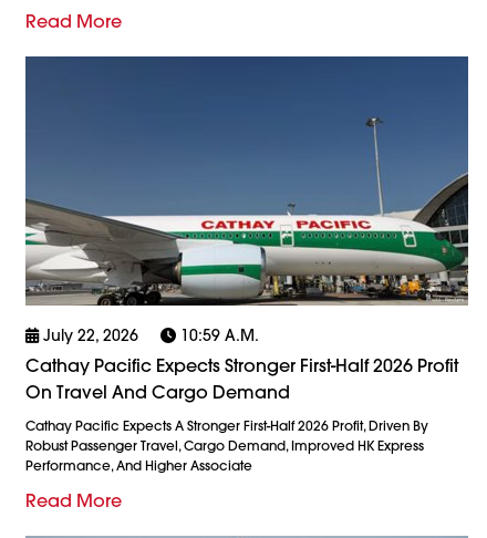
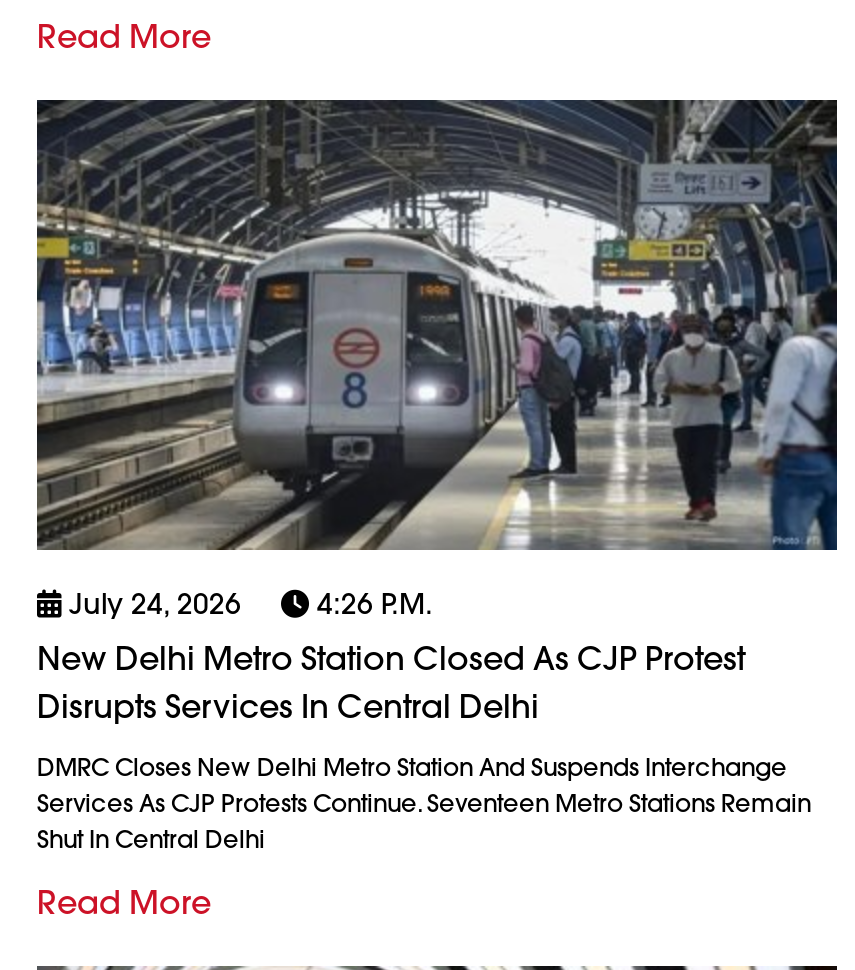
- [image]
- July 22, 2026
- 10:59 A.m.
- Cathay Pacific Expects Stronger First-Half 2026 Profit
- On Travel And Cargo Demand
+ [image]
+ July 24, 2026
+ 4:26 P.m.
+ New Delhi Metro Station Closed As CJP Protest
+ Disrupts Services In Central Delhi

- Cathay Pacific Expects A Stronger First-Half 2026 Profit, Driven By
- Robust Passenger Travel, Cargo Demand, Improved HK Express
- Performance, And Higher Associate
+ DMRC Closes New Delhi Metro Station And Suspends Interchange
+ Services As CJP Protests Continue. Seventeen Metro Stations Remain
+ Shut In Central Delhi
